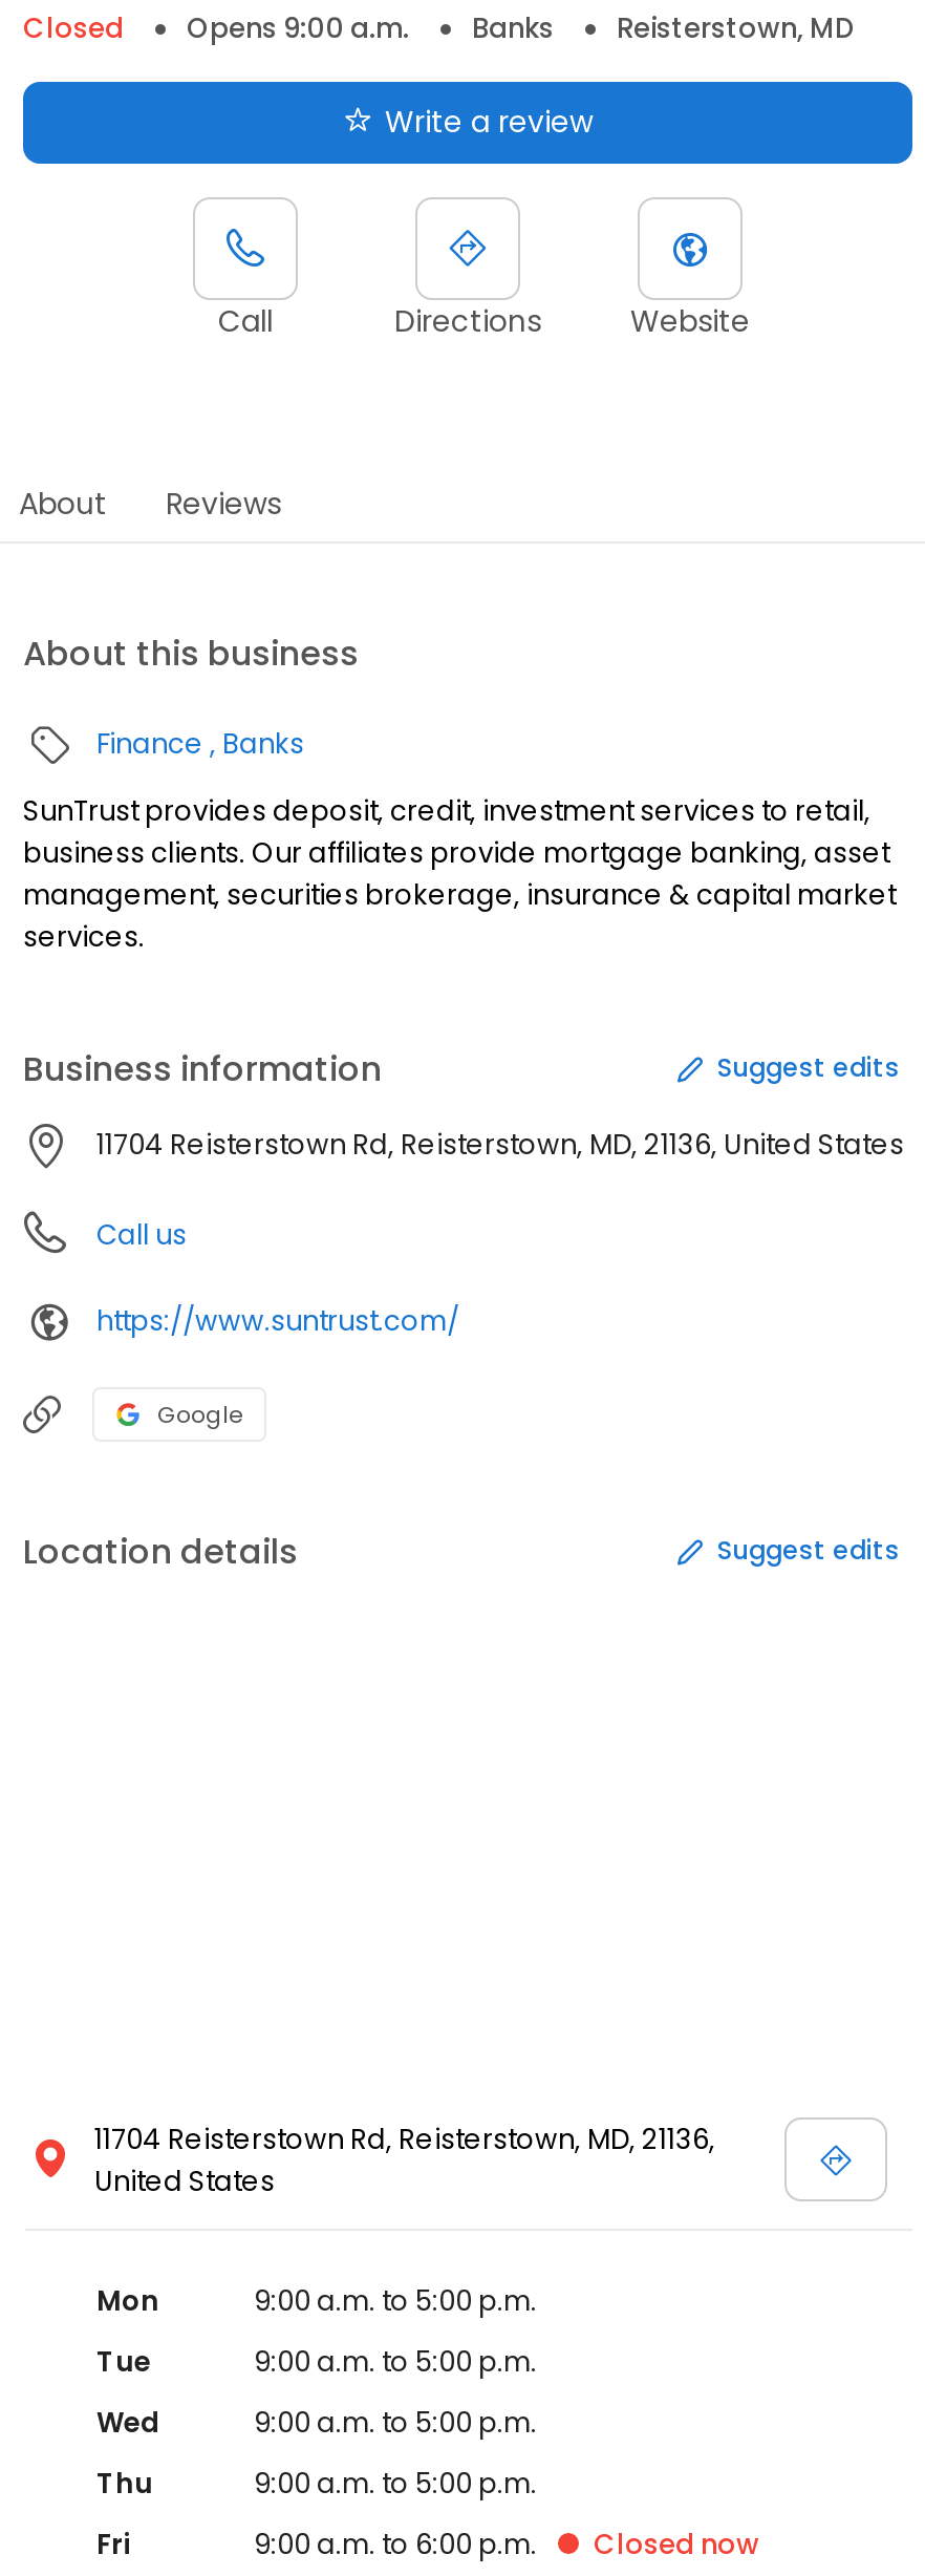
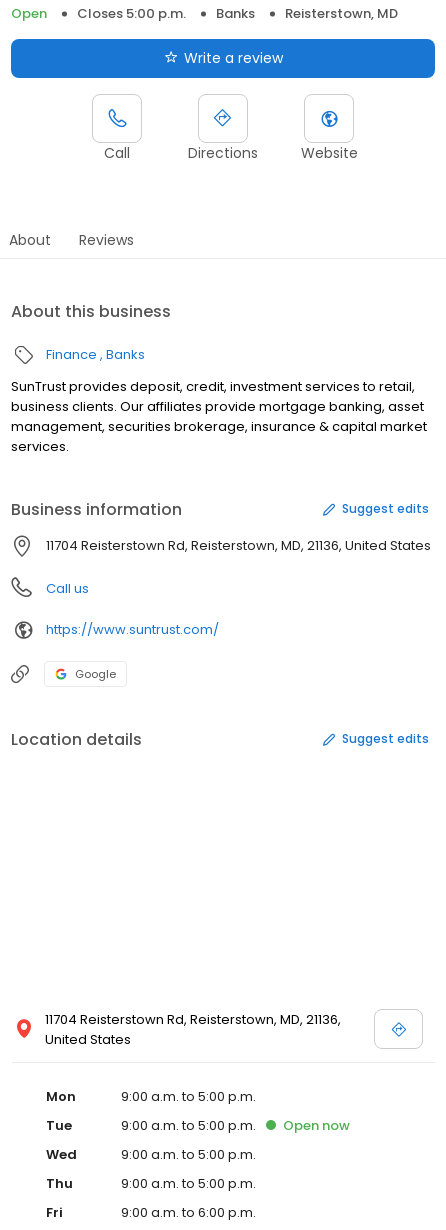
- Closed
- Opens 9:00 a.m.
+ Open
+ Closes 5:00 p.m.

+ Open now

- Closed now
